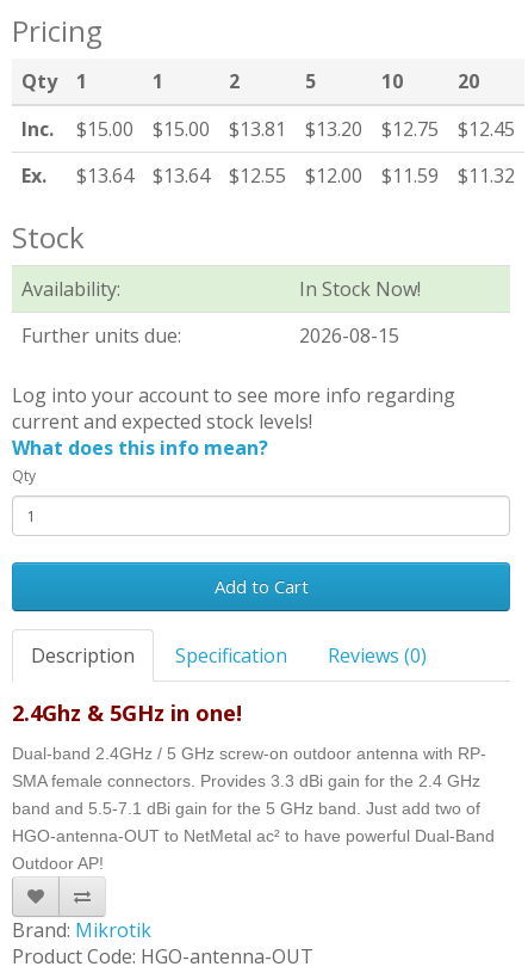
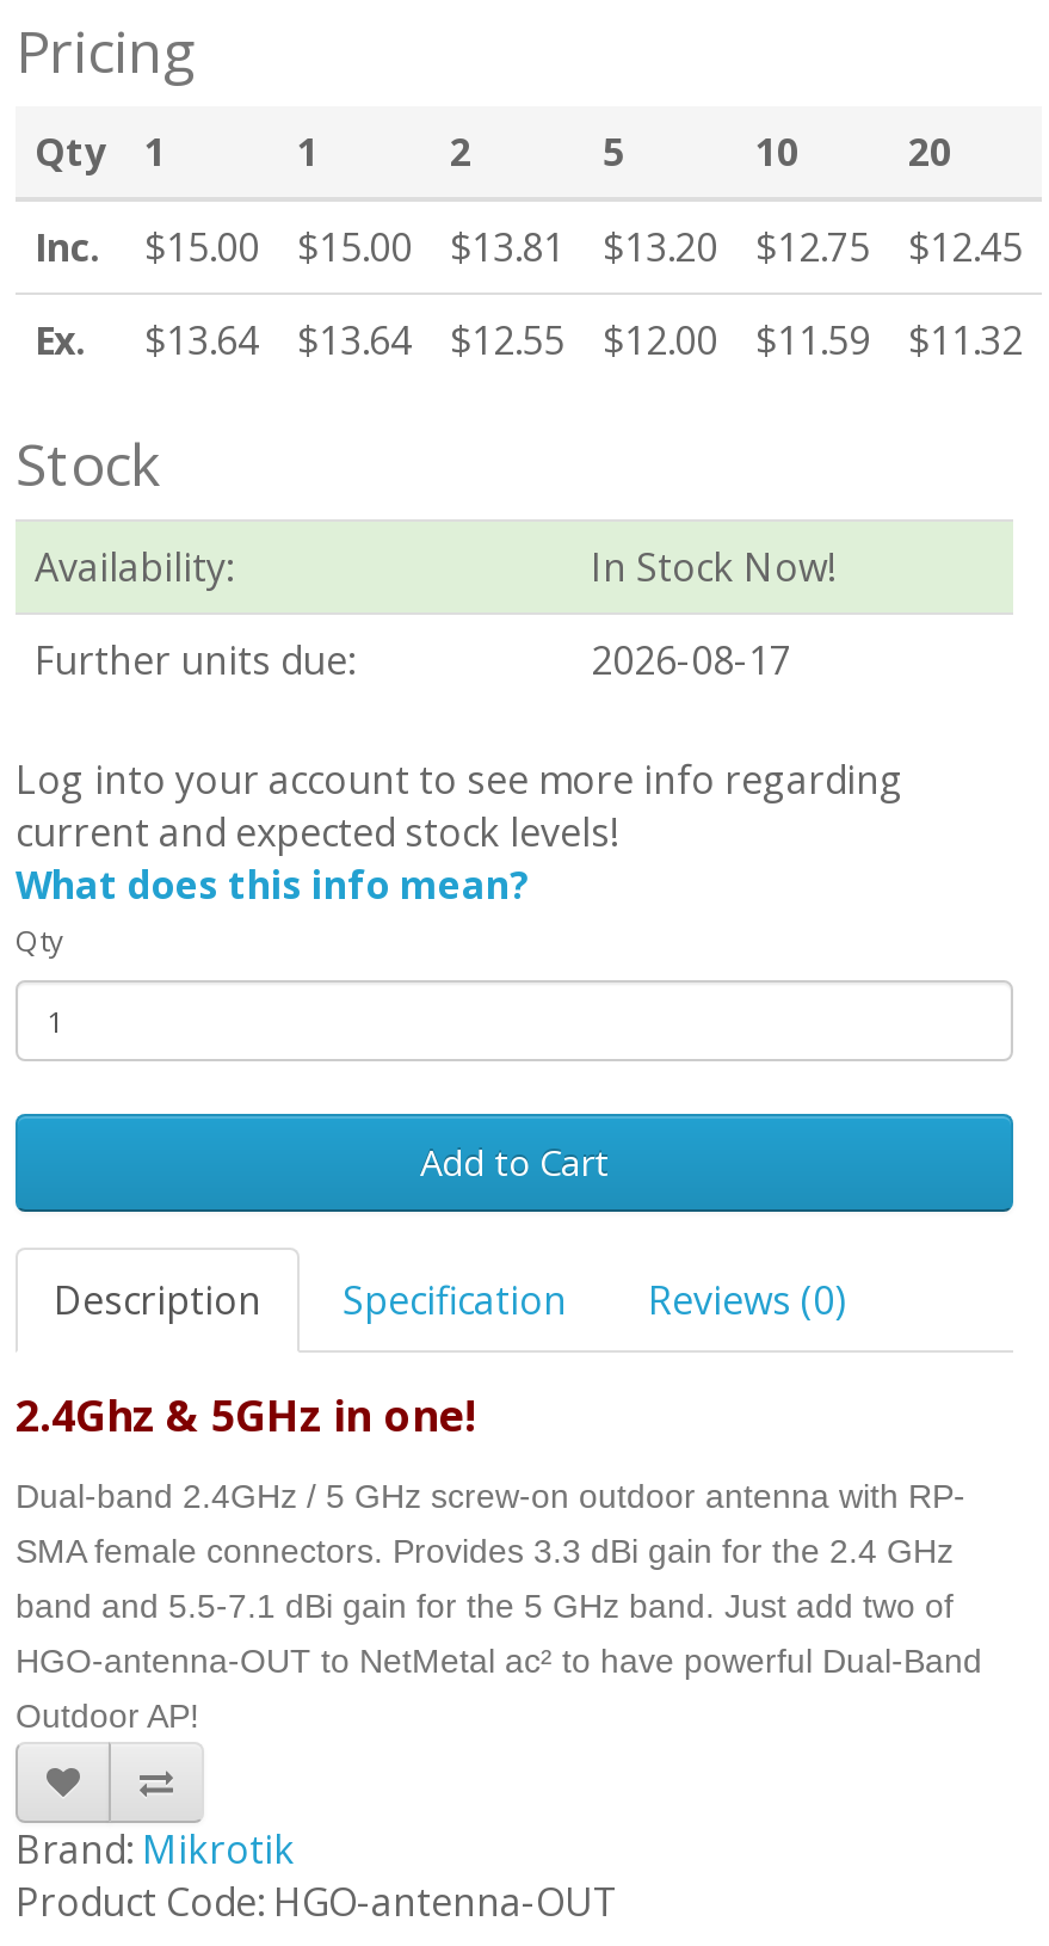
- 2026-08-15
+ 2026-08-17
